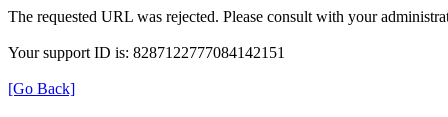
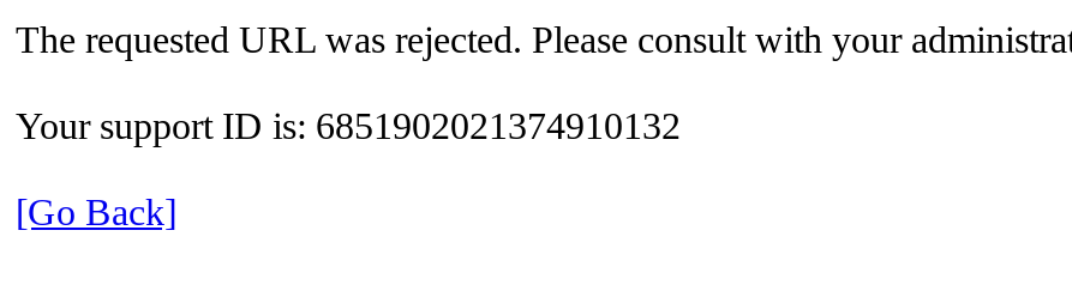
- Your support ID is: 8287122777084142151
+ Your support ID is: 6851902021374910132
